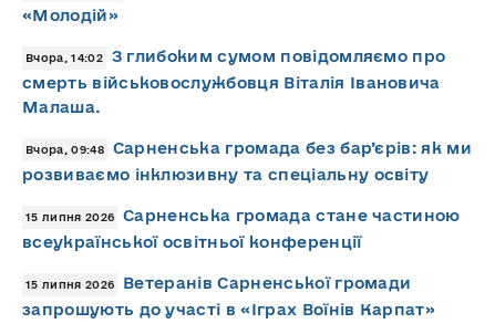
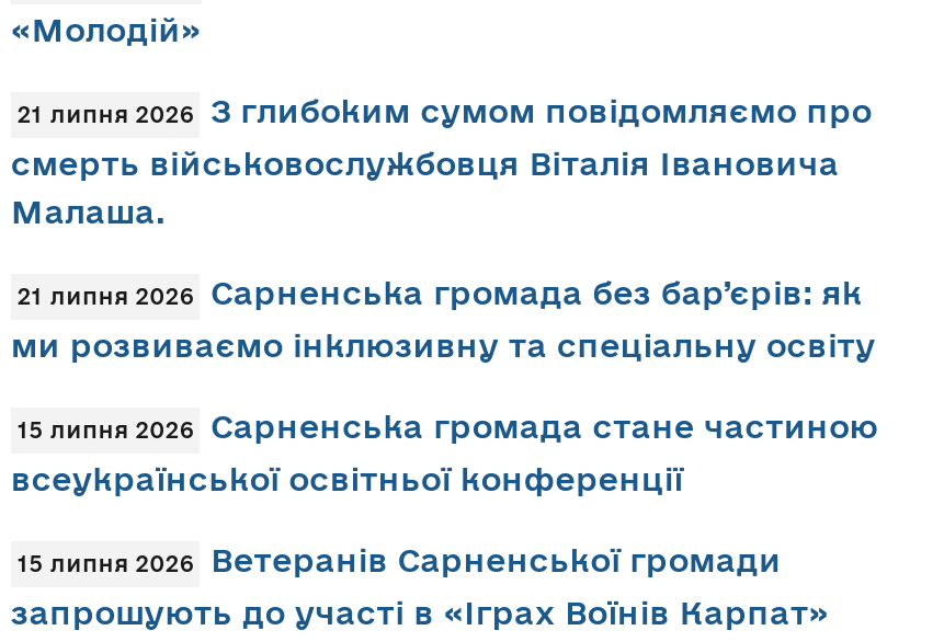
- Вчора, 14:02 З глибоким сумом повідомляємо про
+ 21 липня 2026 З глибоким сумом повідомляємо про

- Вчора, 09:48
- Сарненська громада без бар’єрів: як ми
- розвиваємо інклюзивну та спеціальну освіту
+ 21 липня 2026
+ Сарненська громада без бар’єрів: як
+ ми розвиваємо інклюзивну та спеціальну освіту
